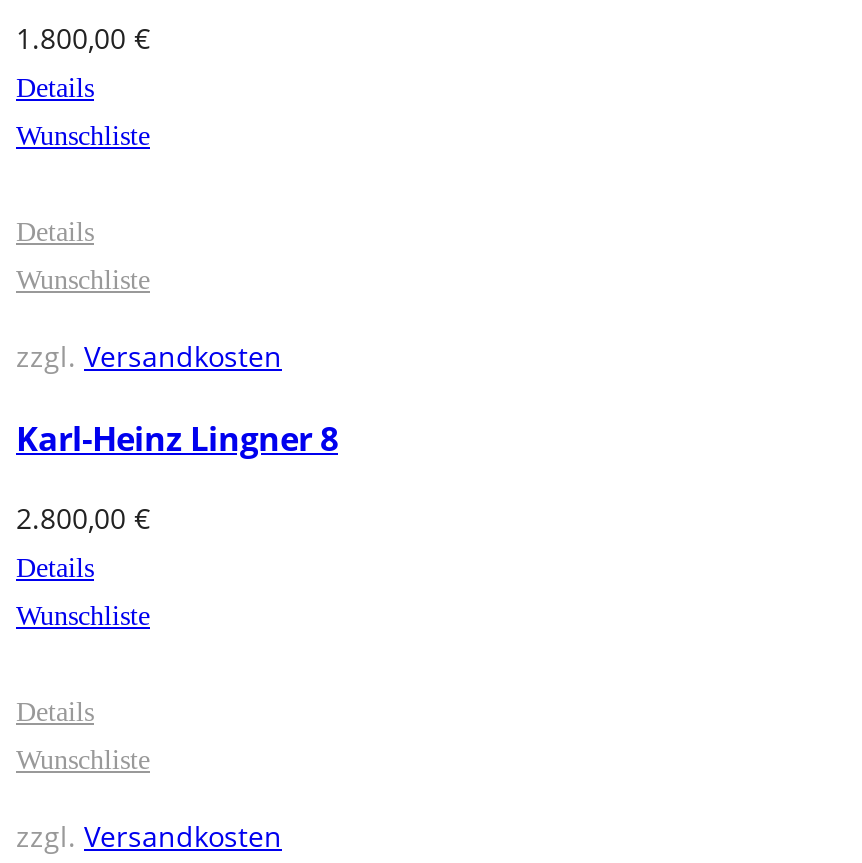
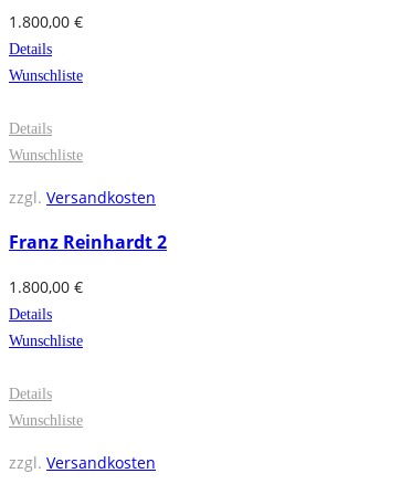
- Karl-Heinz Lingner 8
+ Franz Reinhardt 2

- 2.800,00 €
+ 1.800,00 €
